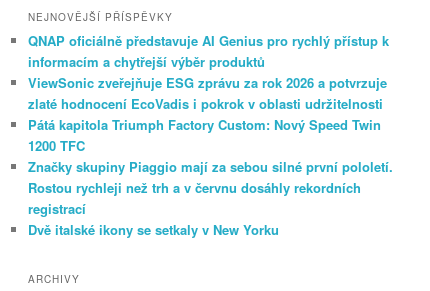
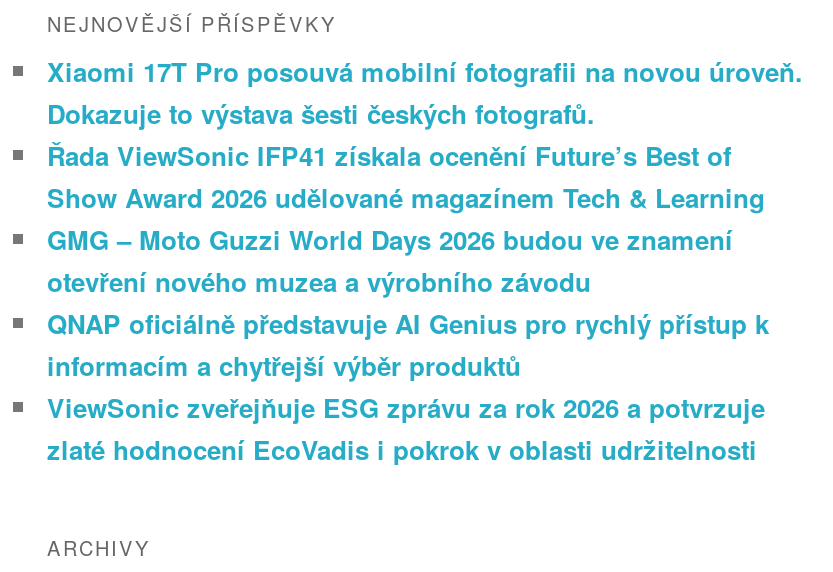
+ Xiaomi 17T Pro posouvá mobilní fotografii na novou úroveň.
+ Dokazuje to výstava šesti českých fotografů.
+ Řada ViewSonic IFP41 získala ocenění Future’s Best of
+ Show Award 2026 udělované magazínem Tech & Learning
+ GMG – Moto Guzzi World Days 2026 budou ve znamení
+ otevření nového muzea a výrobního závodu

moved down: QNAP oficiálně představuje AI Genius pro rychlý přístup k | informacím a chytřejší výběr produktů | ViewSonic zveřejňuje ESG zprávu za rok 2026 a potvrzuje | zlaté hodnocení EcoVadis i pokrok v oblasti udržitelnosti

- Pátá kapitola Triumph Factory Custom: Nový Speed Twin
- 1200 TFC
- Značky skupiny Piaggio mají za sebou silné první pololetí.
- Rostou rychleji než trh a v červnu dosáhly rekordních
- registrací
- Dvě italské ikony se setkaly v New Yorku
